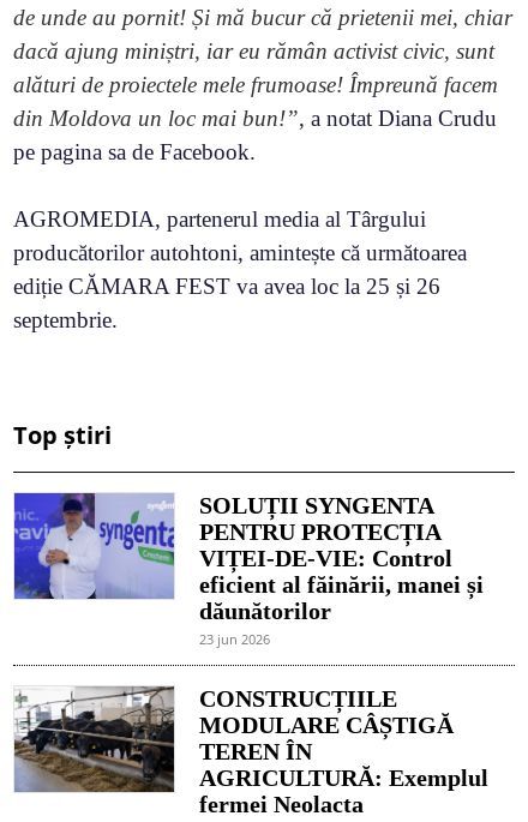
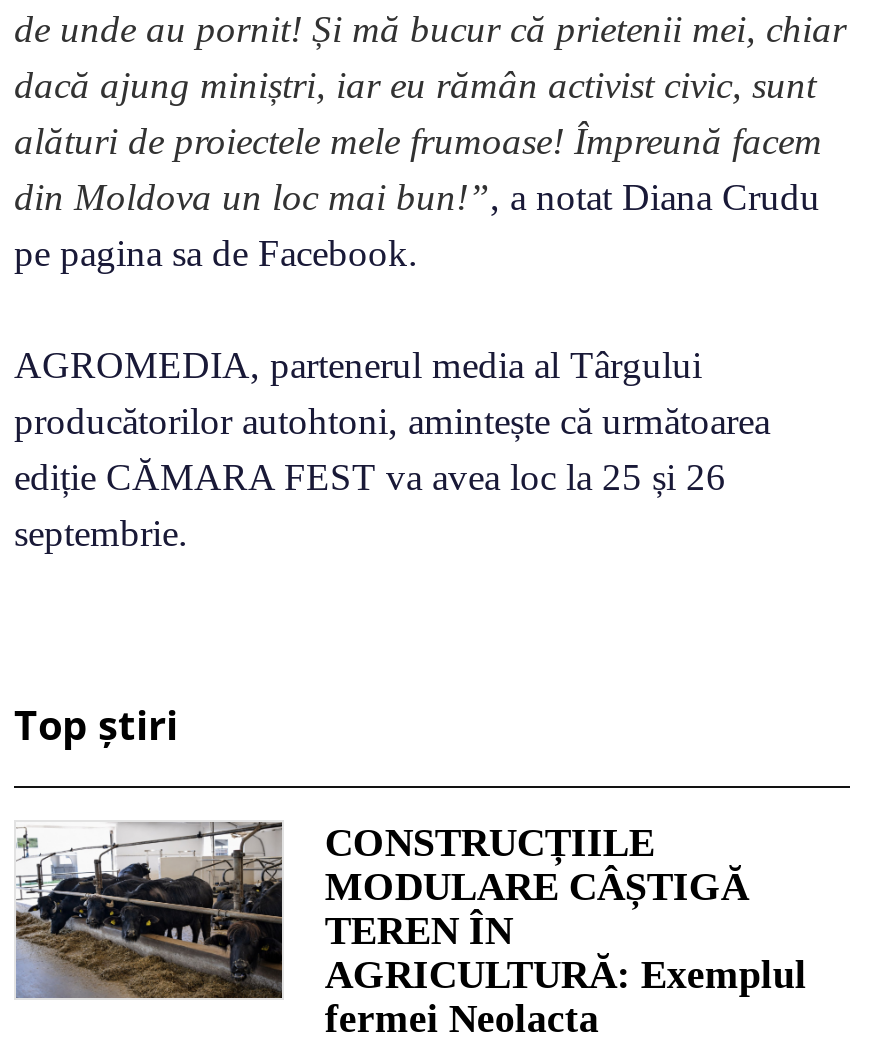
- [image]
- SOLUȚII SYNGENTA
- PENTRU PROTECȚIA
- VIȚEI-DE-VIE: Control
- eficient al făinării, manei și
- dăunătorilor
- 23 jun 2026
